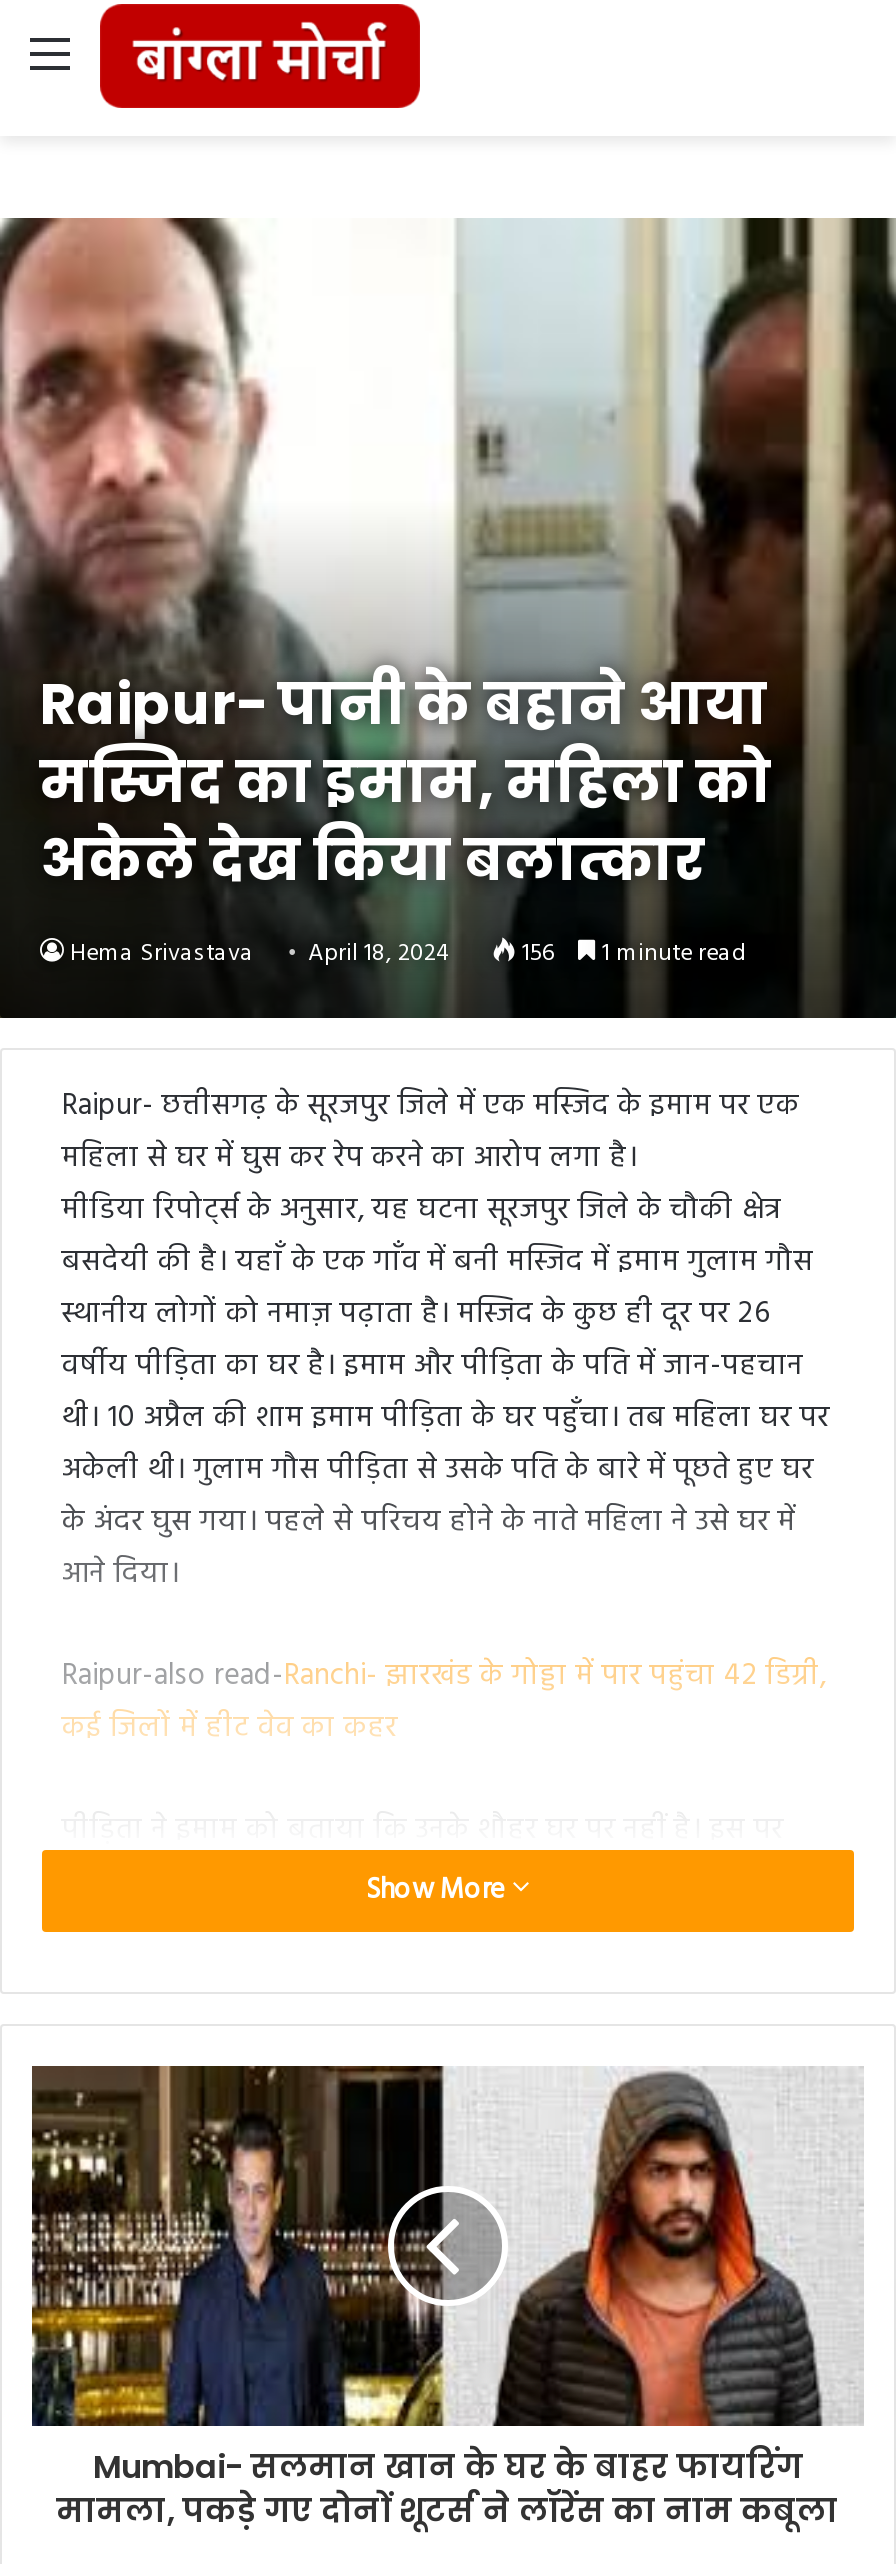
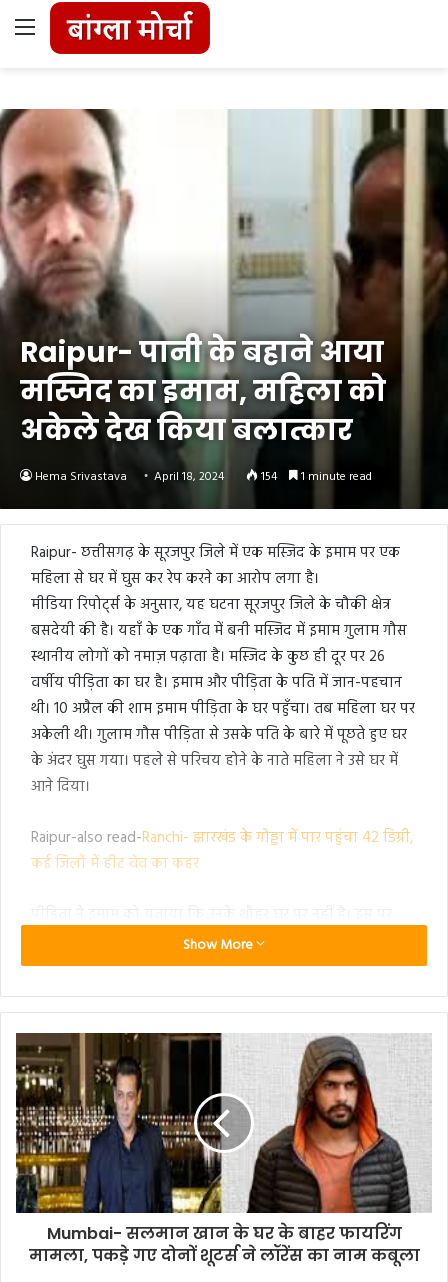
- Hema Srivastava April 18, 2024 156 1 minute read
+ Hema Srivastava April 18, 2024 154 1 minute read
